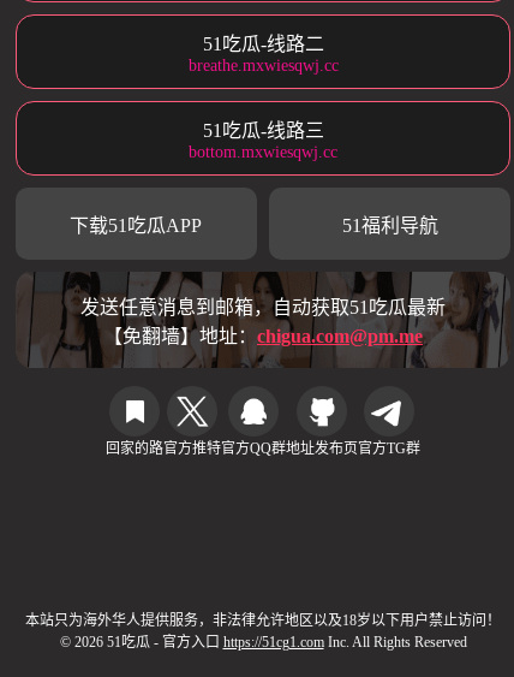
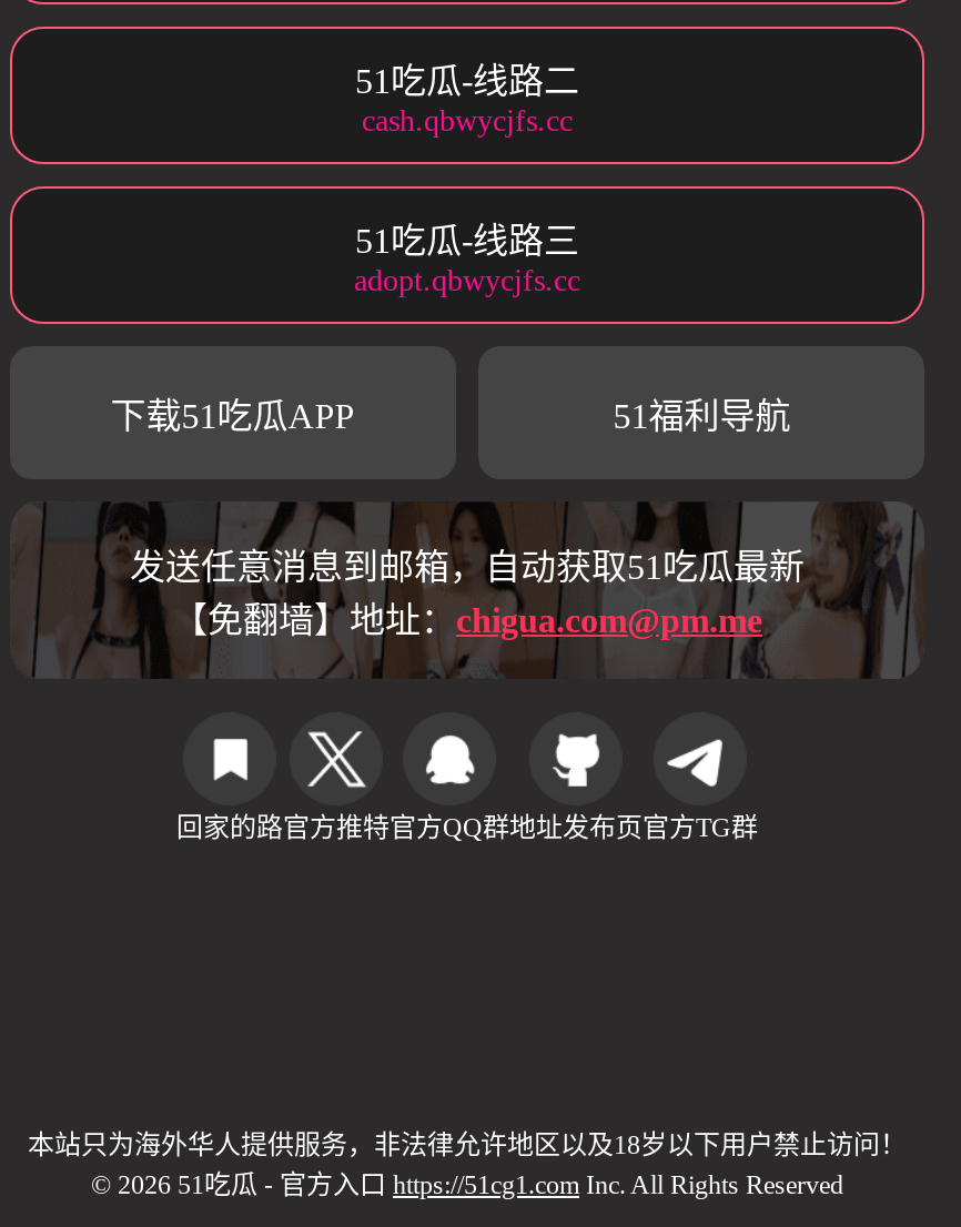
- breathe.mxwiesqwj.cc
+ cash.qbwycjfs.cc

- bottom.mxwiesqwj.cc
+ adopt.qbwycjfs.cc
